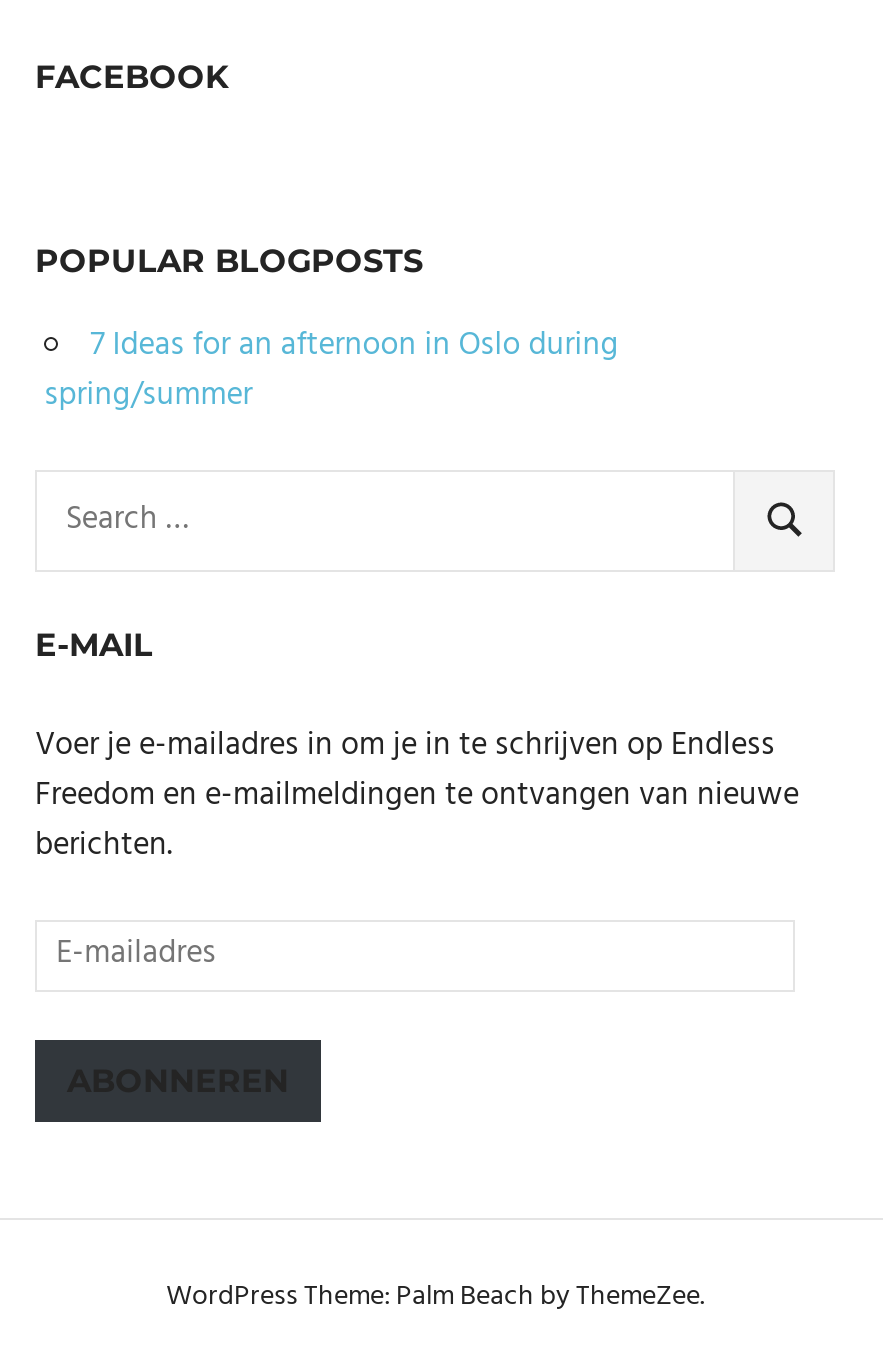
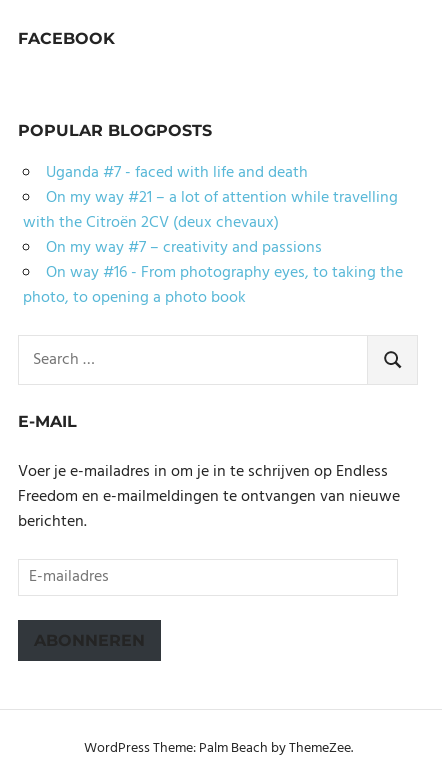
- 7 Ideas for an afternoon in Oslo during
- spring/summer
+ Uganda #7 - faced with life and death
+ On my way #21 – a lot of attention while travelling
+ with the Citroën 2CV (deux chevaux)
+ On my way #7 – creativity and passions
+ On way #16 - From photography eyes, to taking the
+ photo, to opening a photo book
